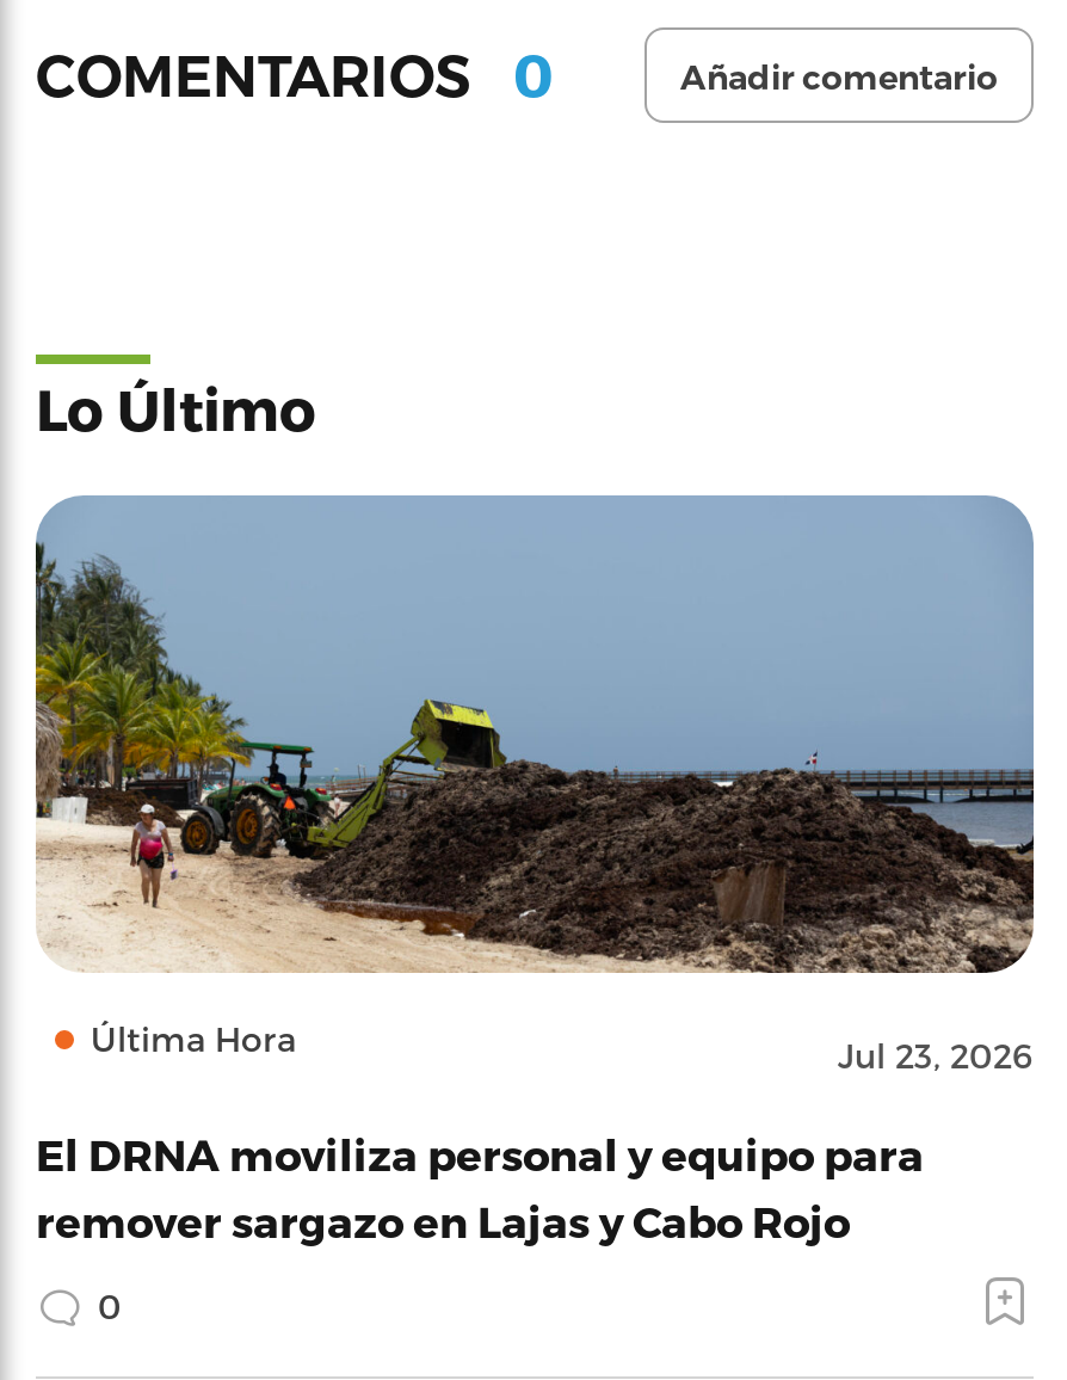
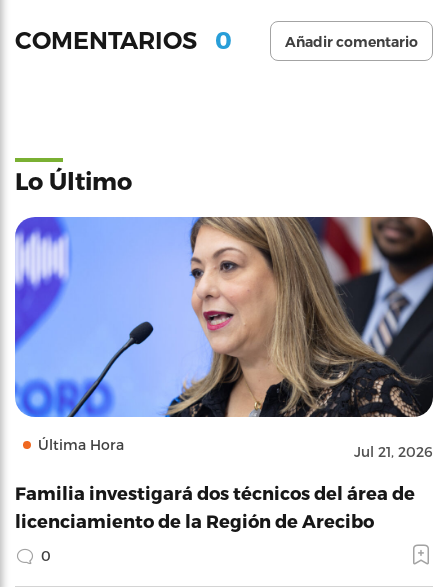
- [image]
- Jul 23, 2026
+ [image]
+ Jul 21, 2026

- El DRNA moviliza personal y equipo para
- remover sargazo en Lajas y Cabo Rojo
+ Familia investigará dos técnicos del área de
+ licenciamiento de la Región de Arecibo
